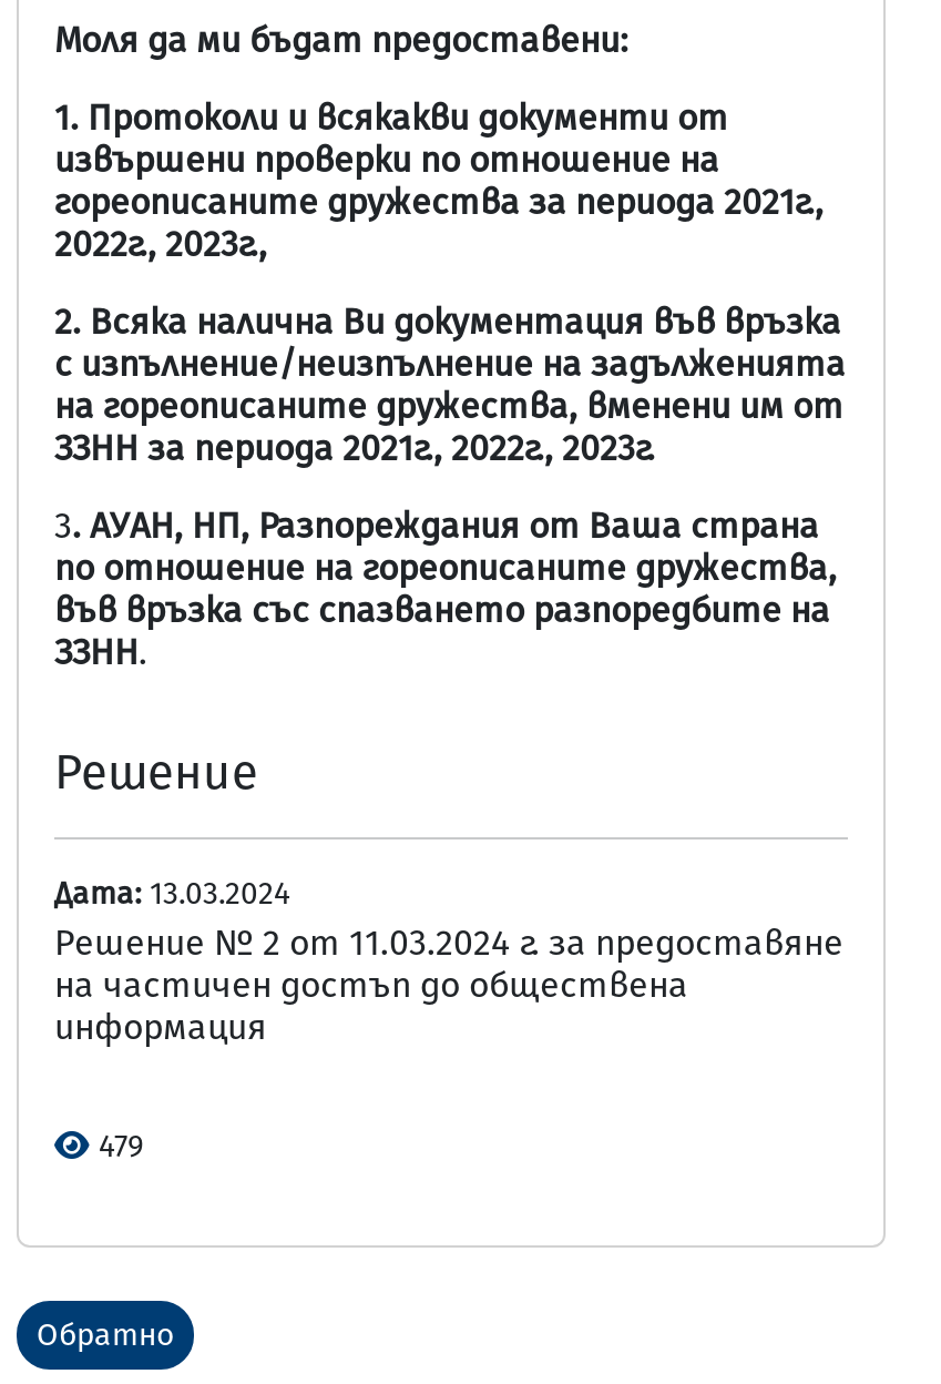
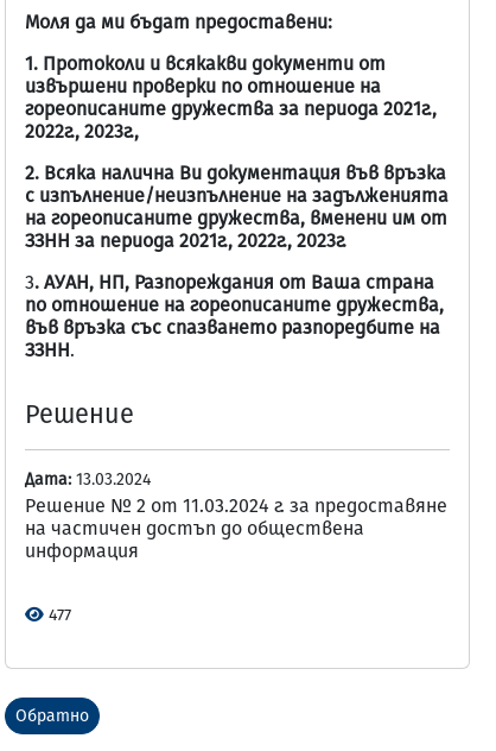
- 479
+ 477
